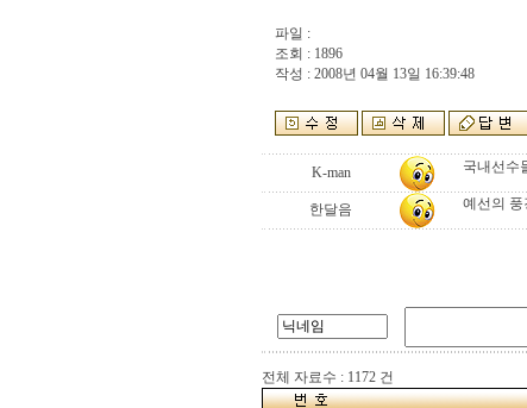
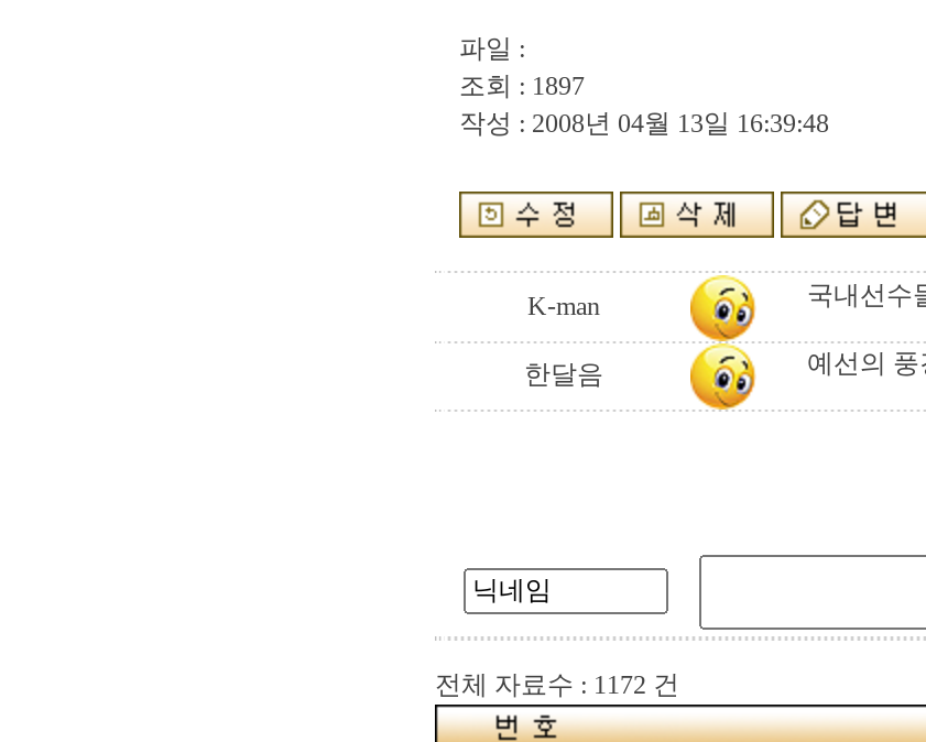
- 조회 : 1896
+ 조회 : 1897
